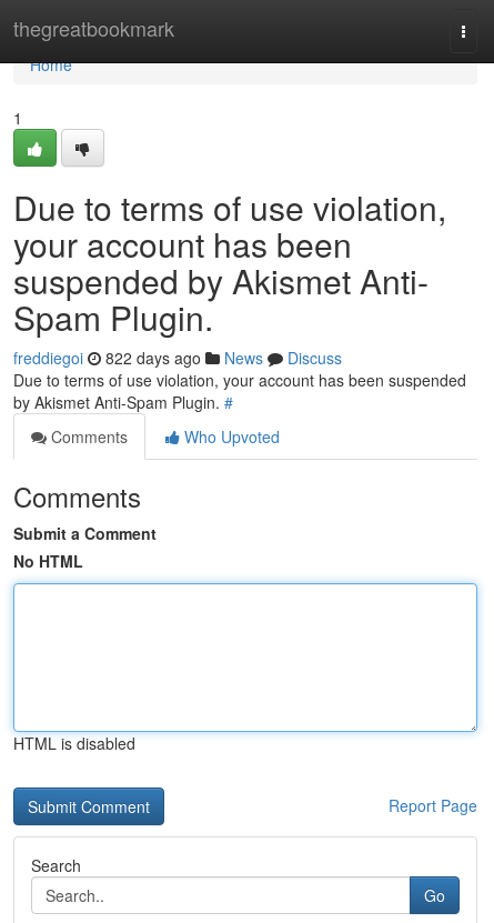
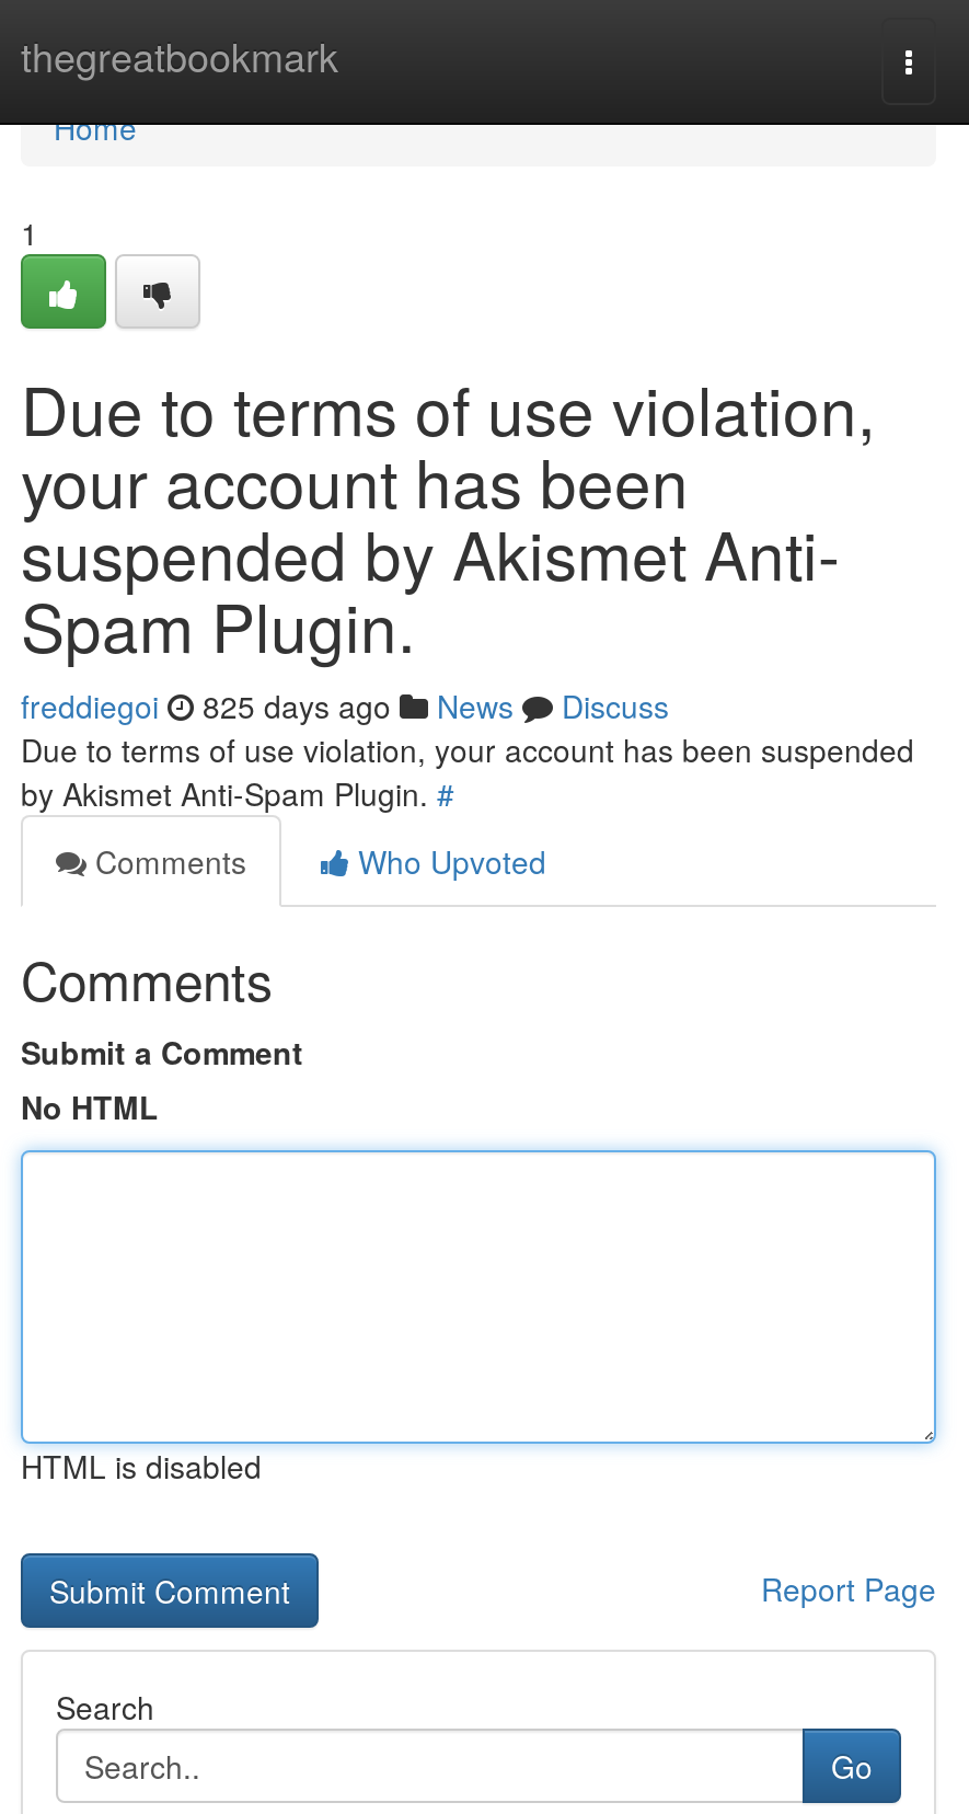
- freddiegoi 822 days ago News Discuss
+ freddiegoi 825 days ago News Discuss
